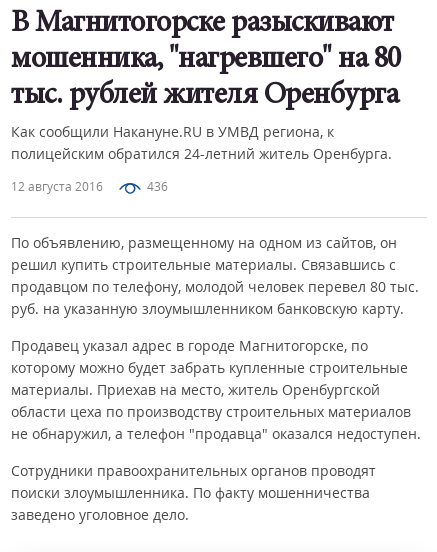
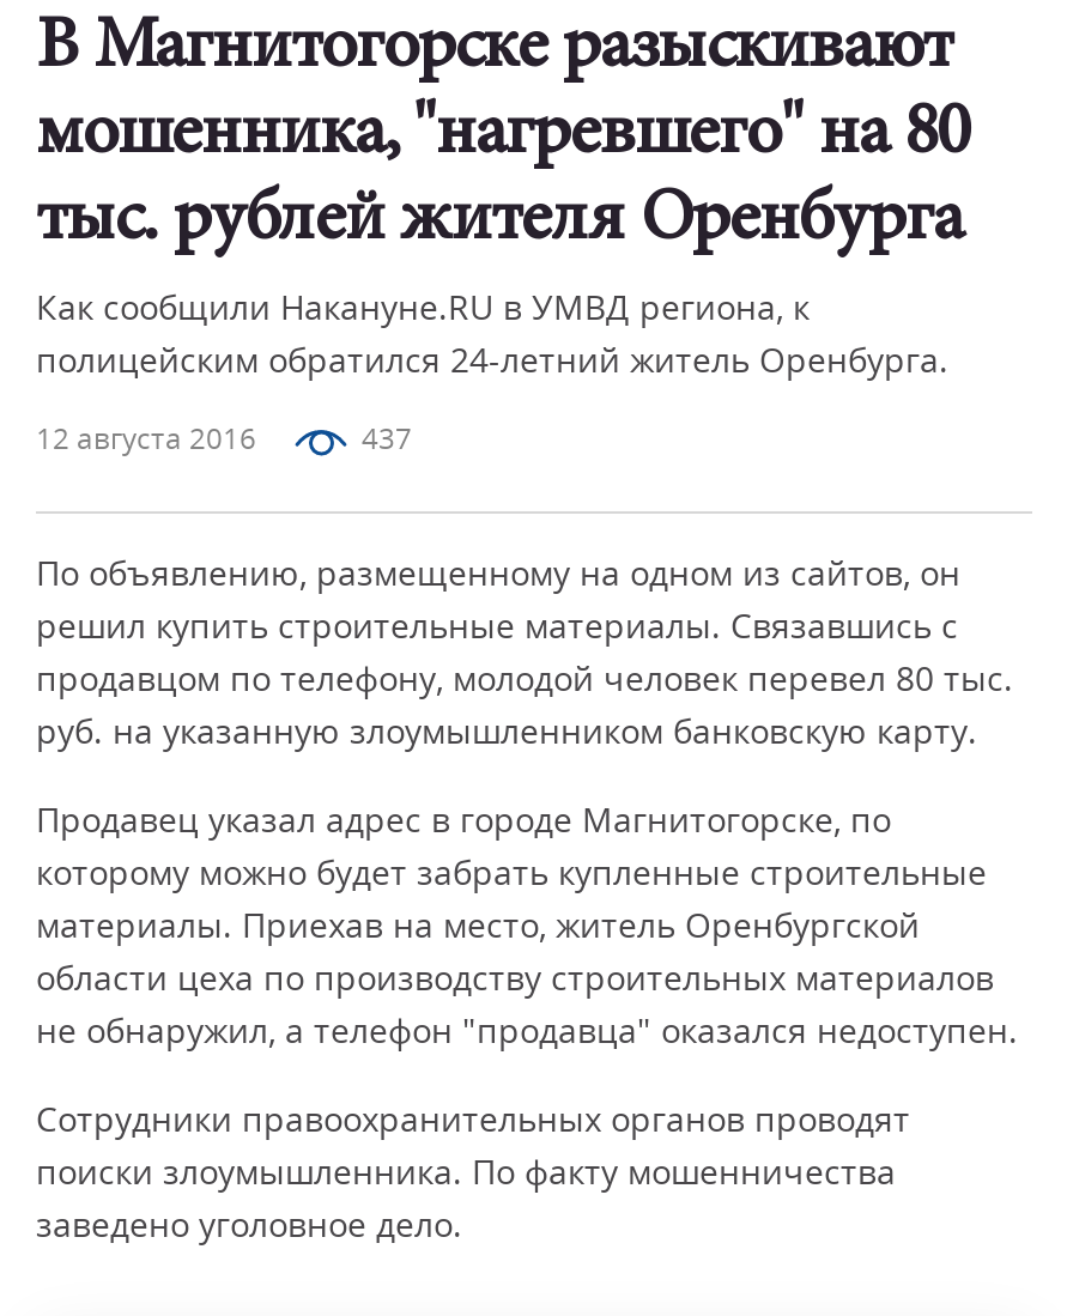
- 436
+ 437
